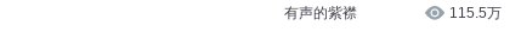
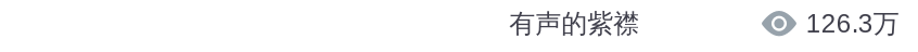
- 115.5万
+ 126.3万
